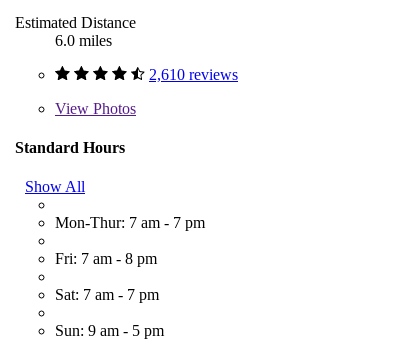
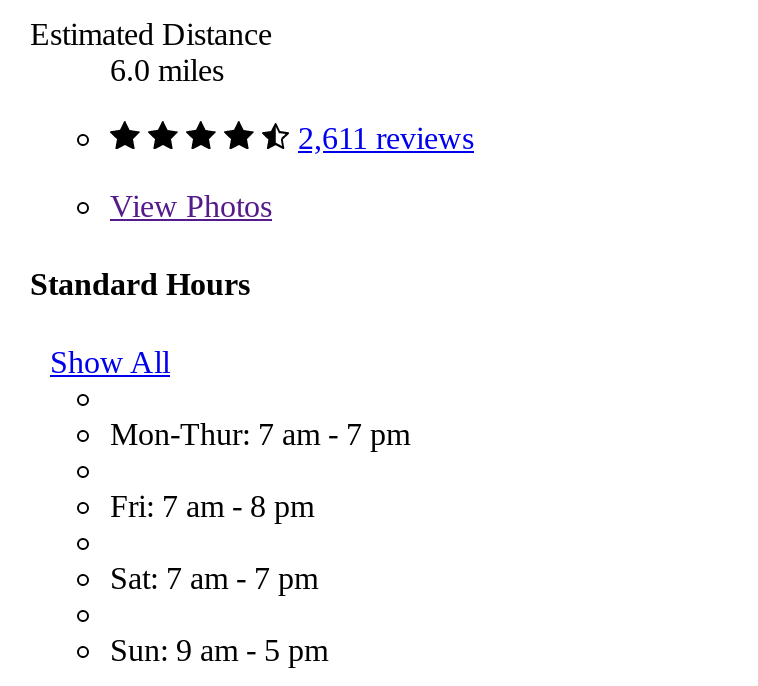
- 2,610 reviews
+ 2,611 reviews
